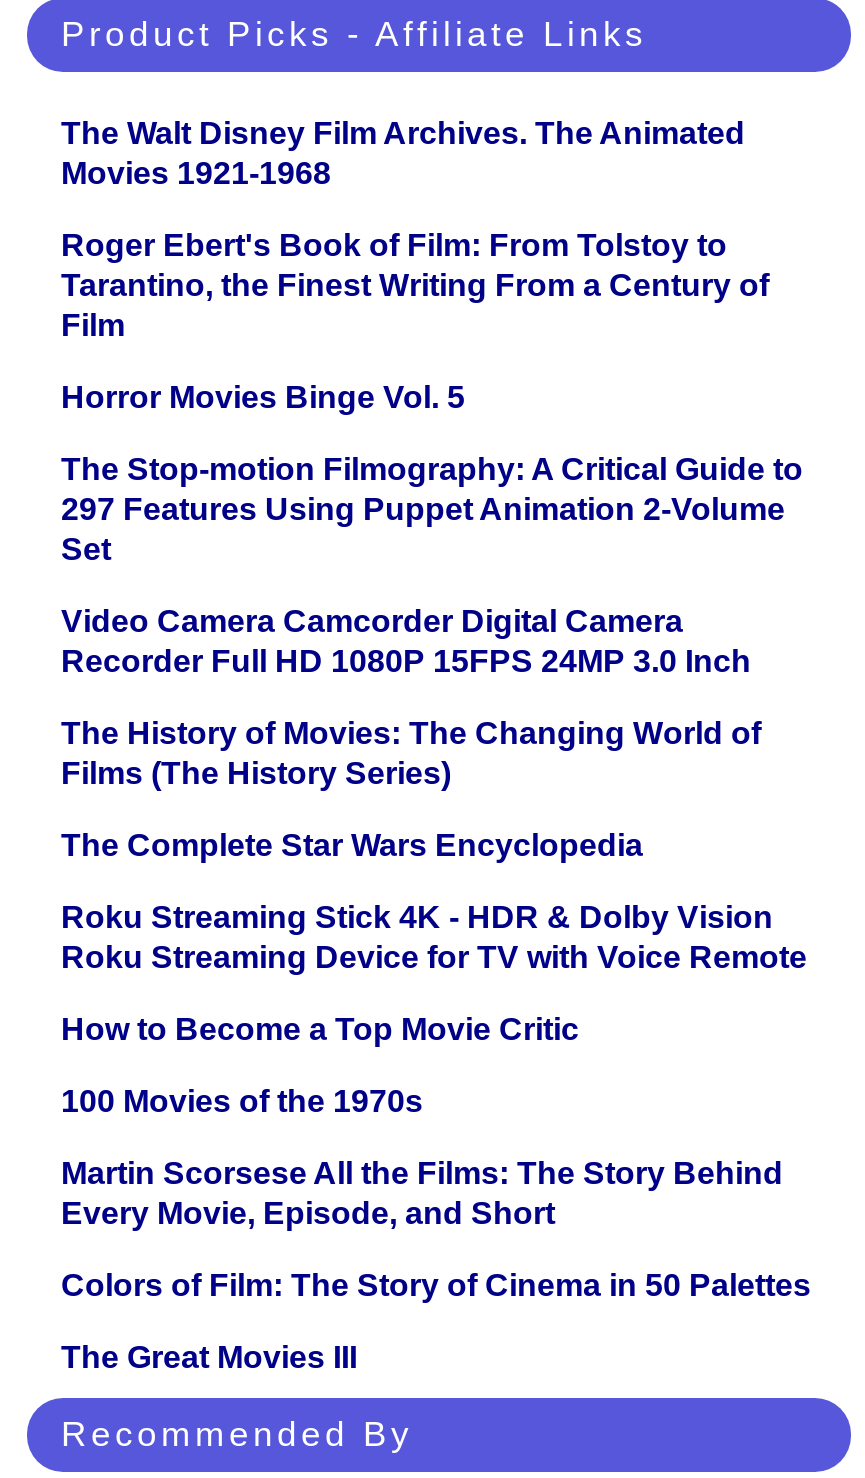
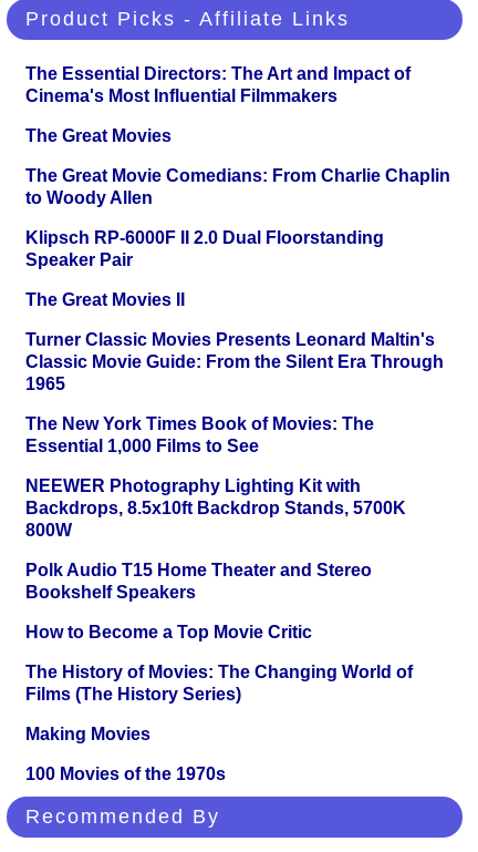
- The Walt Disney Film Archives. The Animated
- Movies 1921-1968
- Roger Ebert's Book of Film: From Tolstoy to
- Tarantino, the Finest Writing From a Century of
- Film
- Horror Movies Binge Vol. 5
- The Stop-motion Filmography: A Critical Guide to
- 297 Features Using Puppet Animation 2-Volume
- Set
- Video Camera Camcorder Digital Camera
- Recorder Full HD 1080P 15FPS 24MP 3.0 Inch
+ The Essential Directors: The Art and Impact of
+ Cinema's Most Influential Filmmakers
+ The Great Movies
+ The Great Movie Comedians: From Charlie Chaplin
+ to Woody Allen
+ Klipsch RP-6000F II 2.0 Dual Floorstanding
+ Speaker Pair
+ The Great Movies II
+ Turner Classic Movies Presents Leonard Maltin's
+ Classic Movie Guide: From the Silent Era Through
+ 1965
+ The New York Times Book of Movies: The
+ Essential 1,000 Films to See
+ NEEWER Photography Lighting Kit with
+ Backdrops, 8.5x10ft Backdrop Stands, 5700K
+ 800W
+ Polk Audio T15 Home Theater and Stereo
+ Bookshelf Speakers

moved down: The History of Movies: The Changing World of | Films (The History Series)

- The Complete Star Wars Encyclopedia
- Roku Streaming Stick 4K - HDR & Dolby Vision
- Roku Streaming Device for TV with Voice Remote
+ Making Movies

moved up: How to Become a Top Movie Critic

moved down: 100 Movies of the 1970s

- Martin Scorsese All the Films: The Story Behind
- Every Movie, Episode, and Short
- Colors of Film: The Story of Cinema in 50 Palettes
- The Great Movies III
